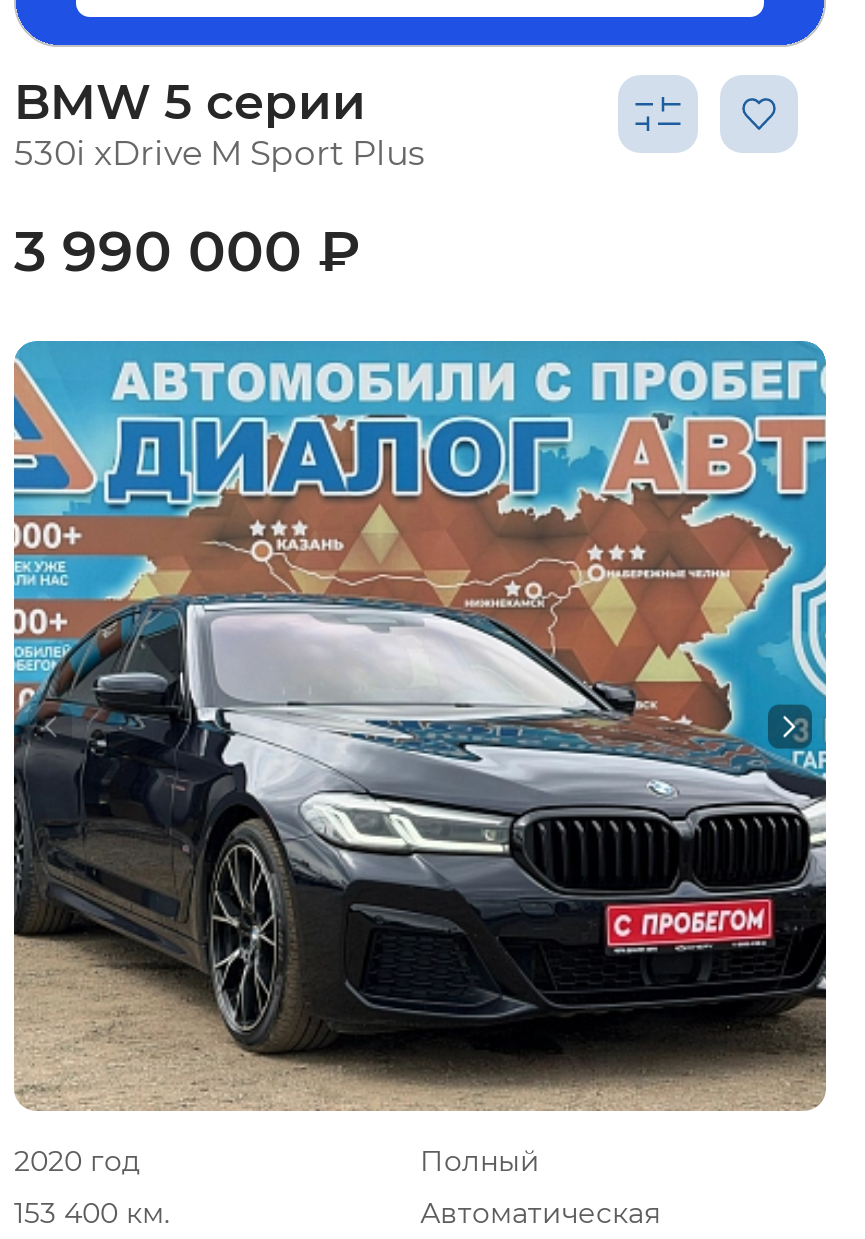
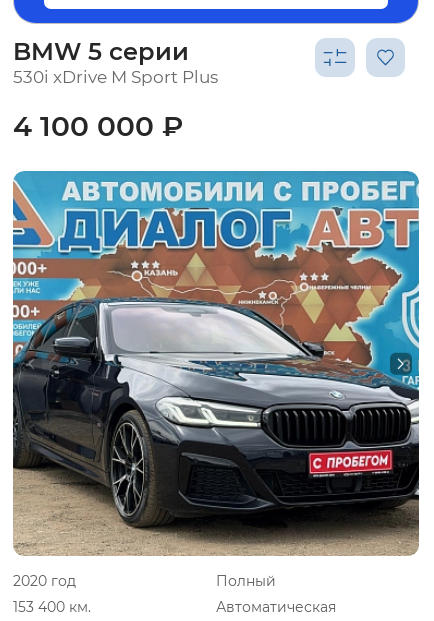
- 3 990 000 ₽
+ 4 100 000 ₽
